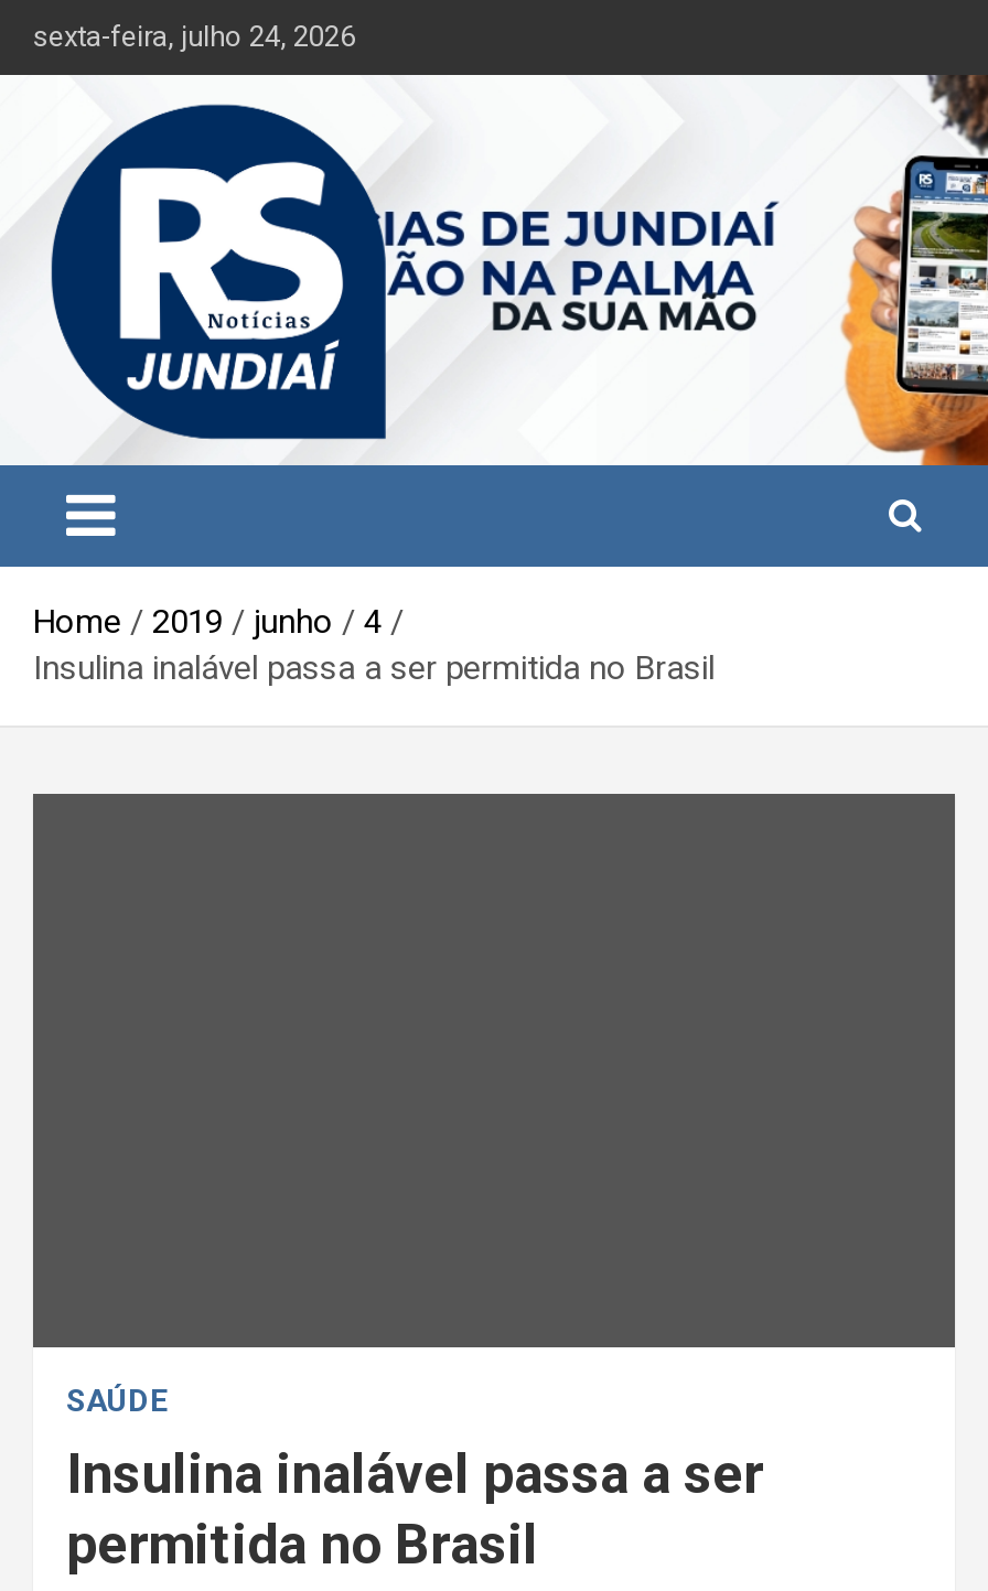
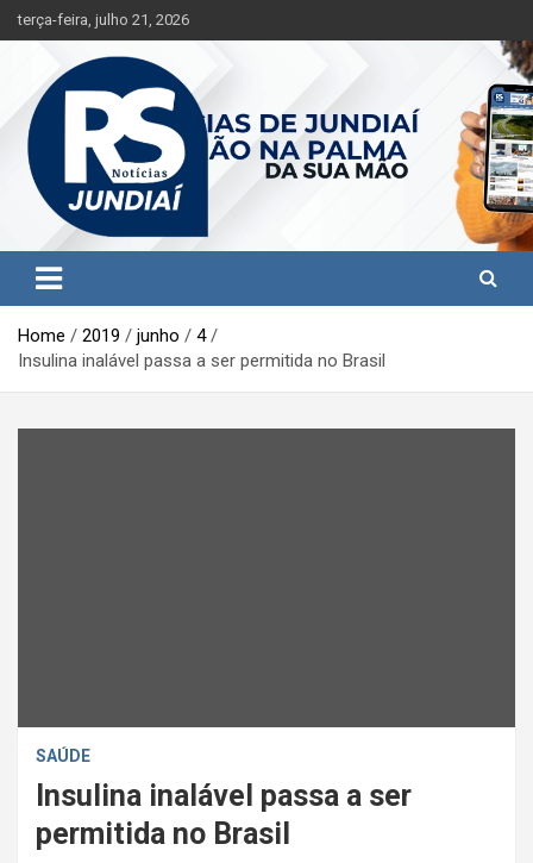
- sexta-feira, julho 24, 2026
+ terça-feira, julho 21, 2026
